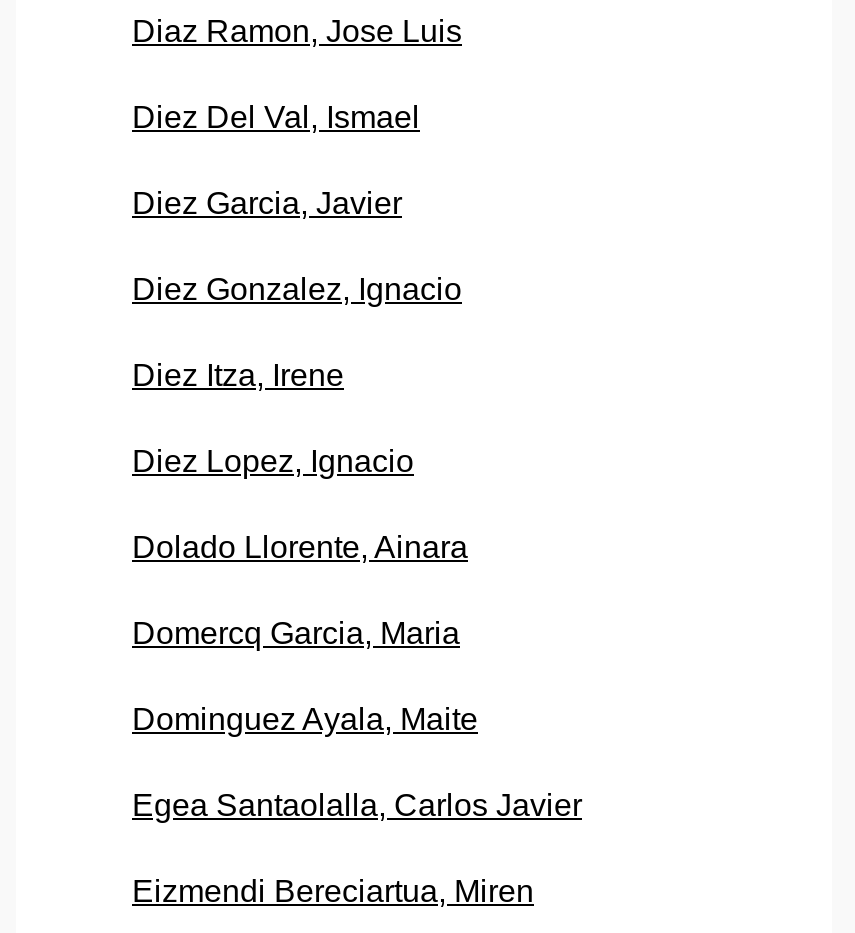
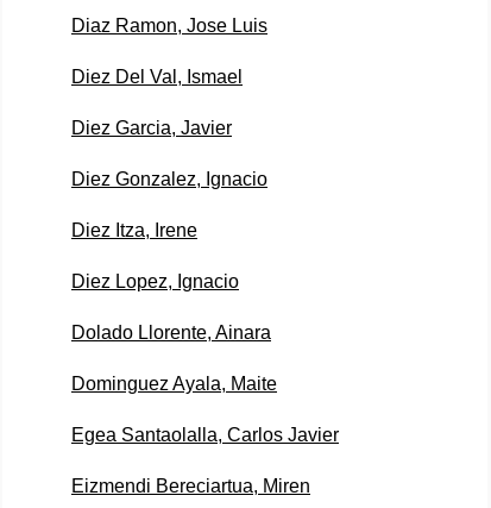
- Domercq Garcia, Maria
